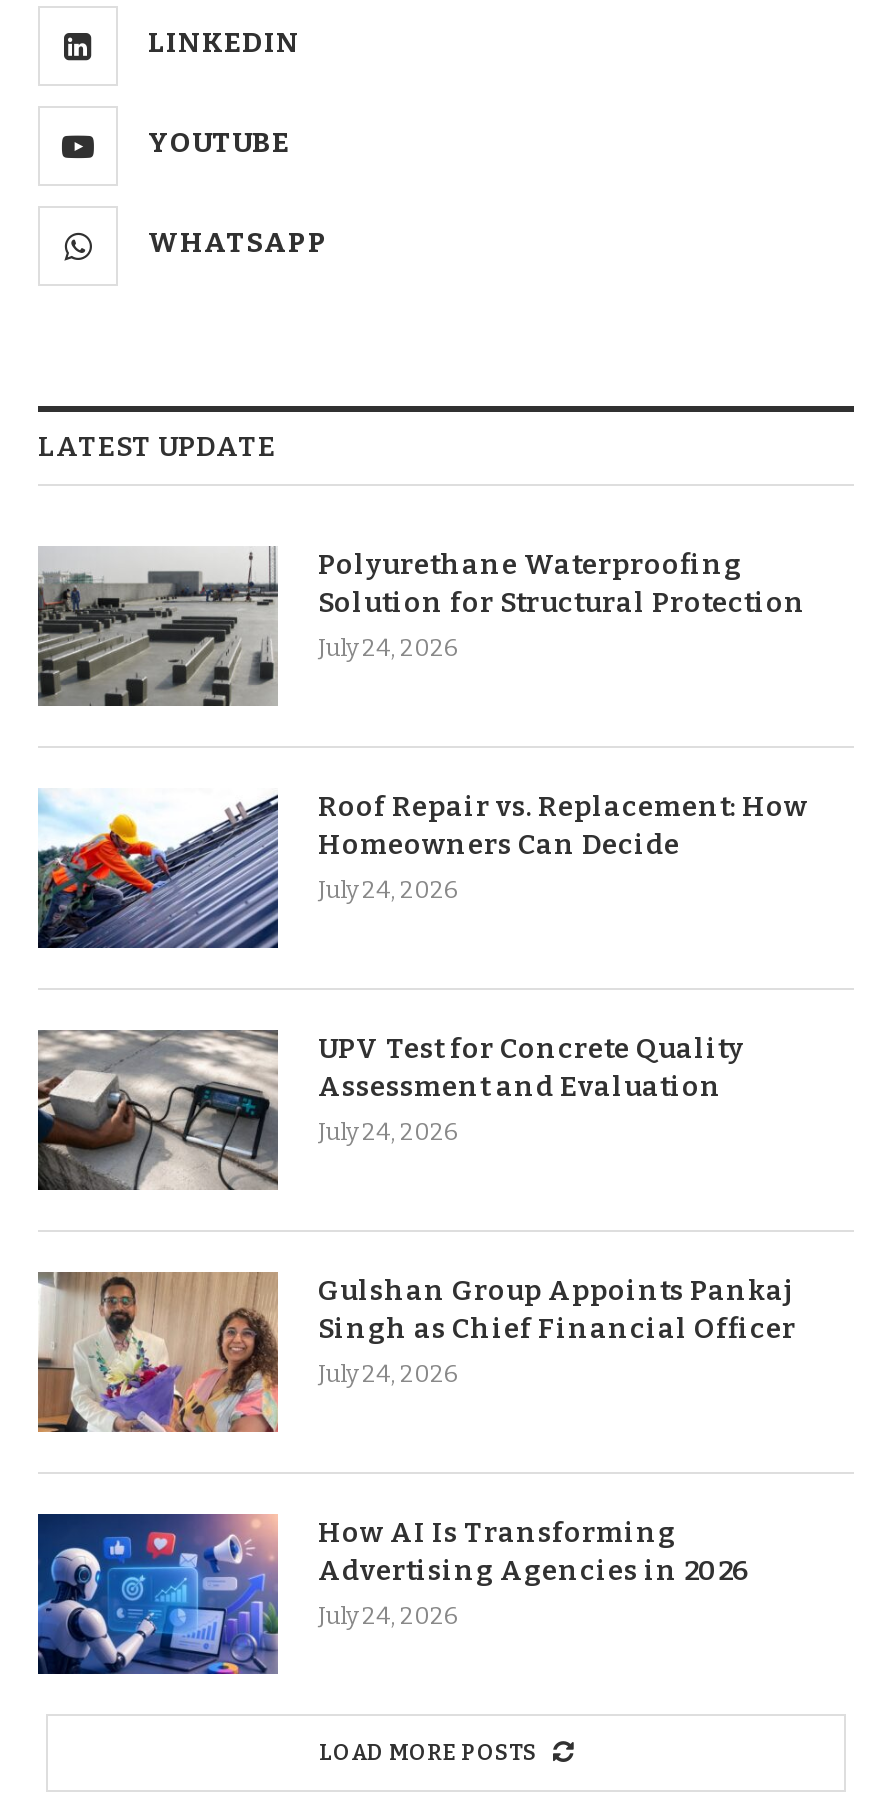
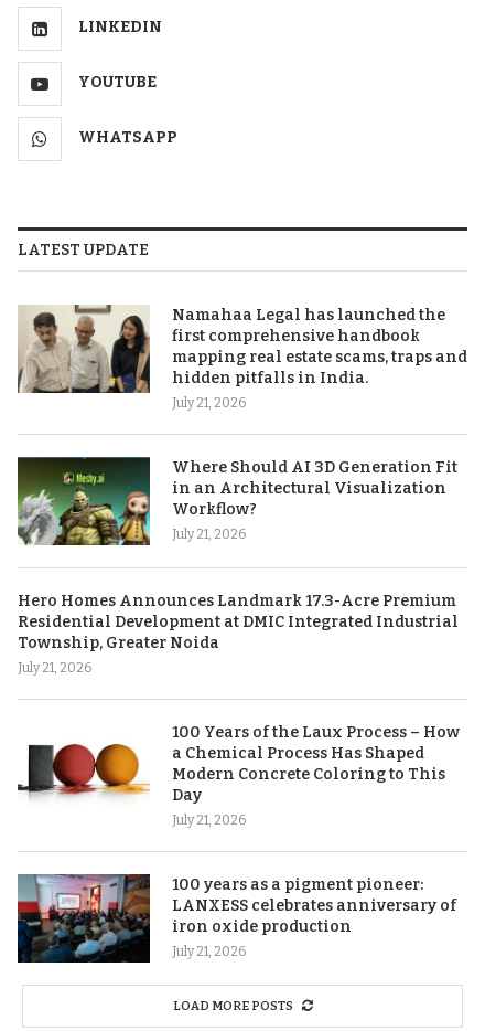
- [image]
- Polyurethane Waterproofing
- Solution for Structural Protection
- July 24, 2026
+ [image]
+ Namahaa Legal has launched the
+ first comprehensive handbook
+ mapping real estate scams, traps and
+ hidden pitfalls in India.
+ July 21, 2026

- [image]
- Roof Repair vs. Replacement: How
- Homeowners Can Decide
- July 24, 2026
+ [image]
+ Where Should AI 3D Generation Fit
+ in an Architectural Visualization
+ Workflow?
+ July 21, 2026

- UPV Test for Concrete Quality
- Assessment and Evaluation
- July 24, 2026
+ Hero Homes Announces Landmark 17.3-Acre Premium
+ Residential Development at DMIC Integrated Industrial
+ Township, Greater Noida
+ July 21, 2026

- [image]
- Gulshan Group Appoints Pankaj
- Singh as Chief Financial Officer
- July 24, 2026
+ [image]
+ 100 Years of the Laux Process – How
+ a Chemical Process Has Shaped
+ Modern Concrete Coloring to This
+ Day
+ July 21, 2026

- [image]
- How AI Is Transforming
- Advertising Agencies in 2026
- July 24, 2026
+ [image]
+ 100 years as a pigment pioneer:
+ LANXESS celebrates anniversary of
+ iron oxide production
+ July 21, 2026
